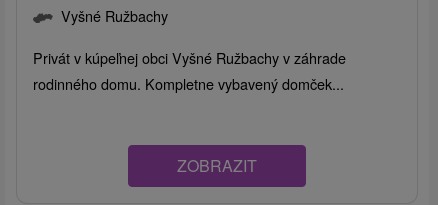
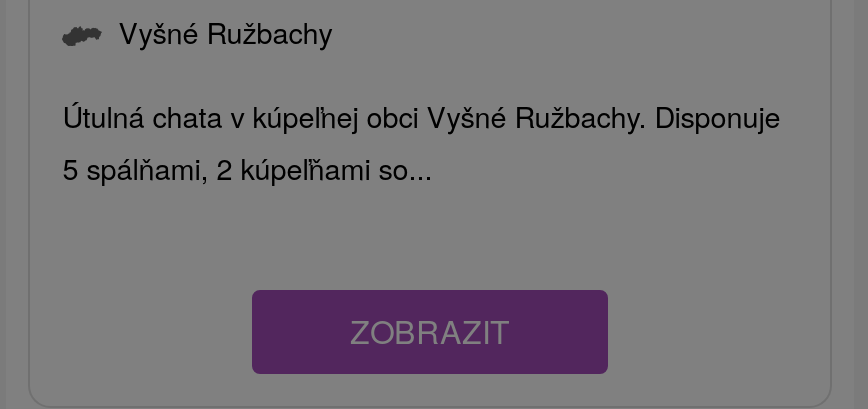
- Privát v kúpeľnej obci Vyšné Ružbachy v záhrade
- rodinného domu. Kompletne vybavený domček...
+ Útulná chata v kúpeľnej obci Vyšné Ružbachy. Disponuje
+ 5 spálňami, 2 kúpeľňami so...
